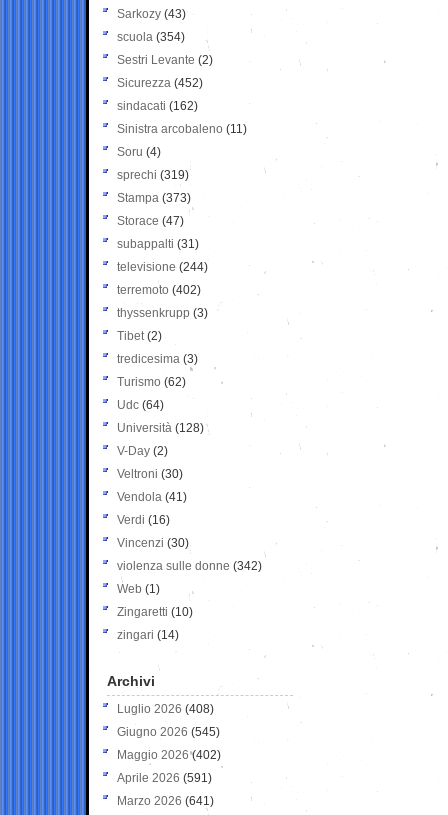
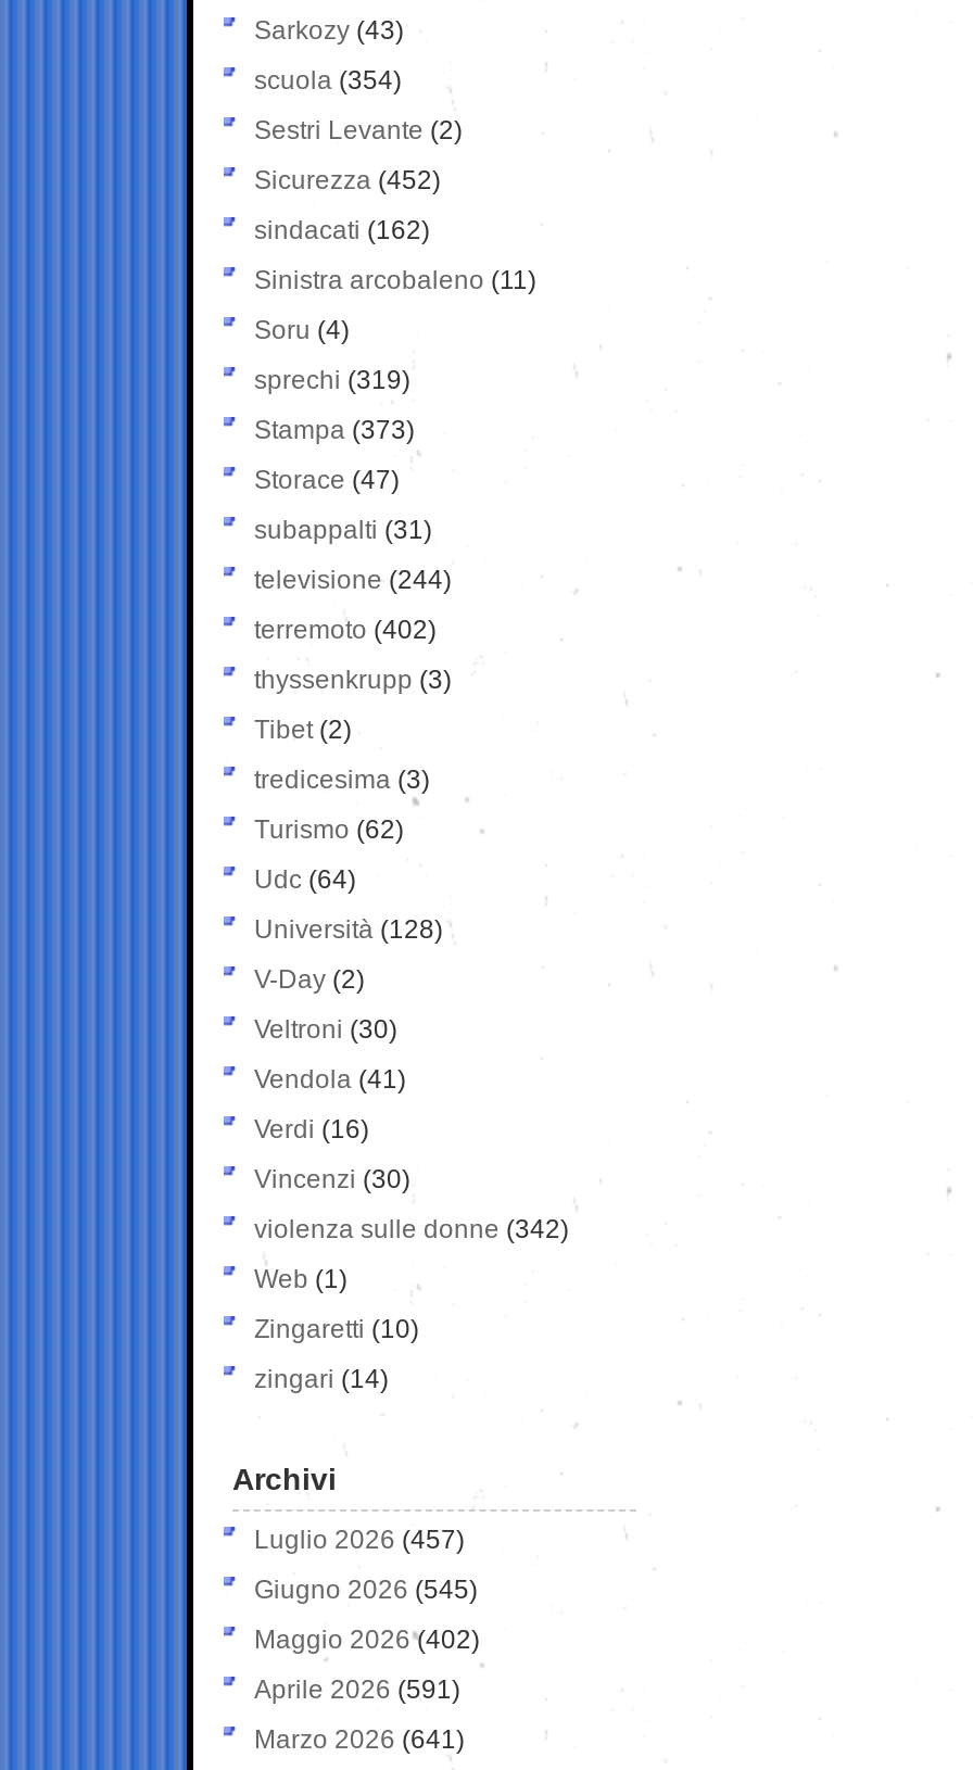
- Luglio 2026 (408)
+ Luglio 2026 (457)
